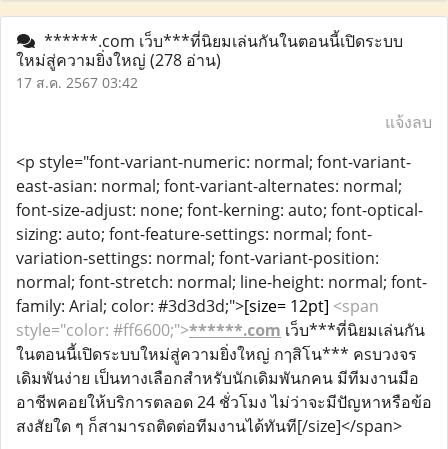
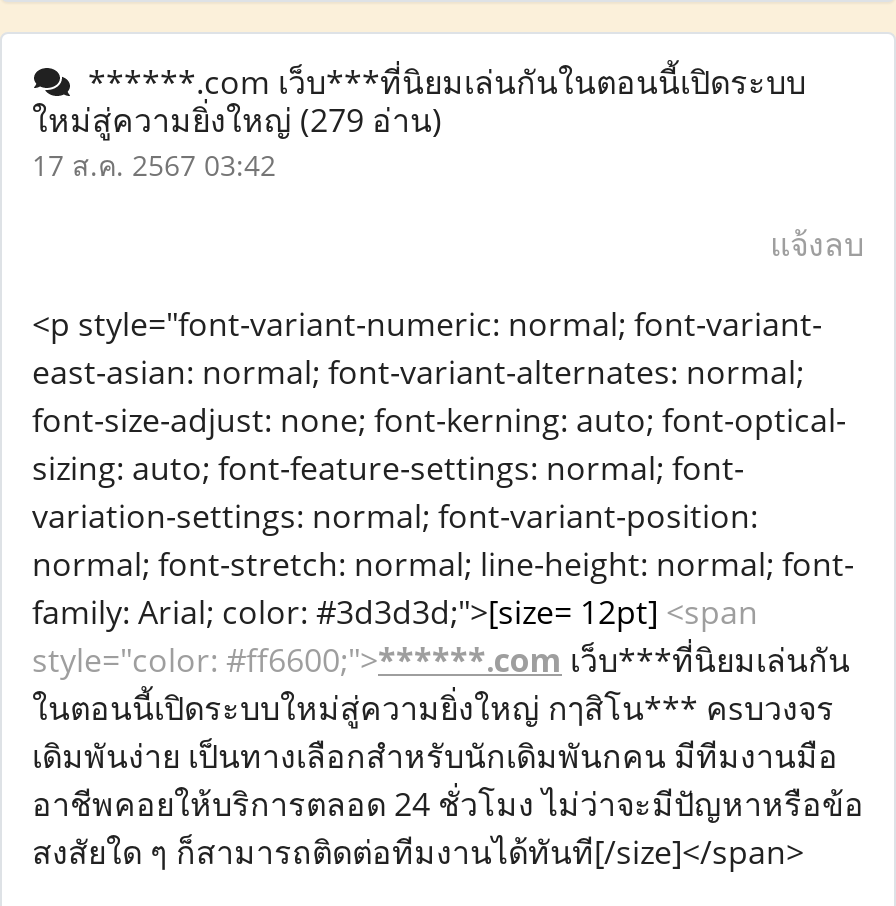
- ใหม่สู่ความยิ่งใหญ่(278 อ่าน)
+ ใหม่สู่ความยิ่งใหญ่(279 อ่าน)
